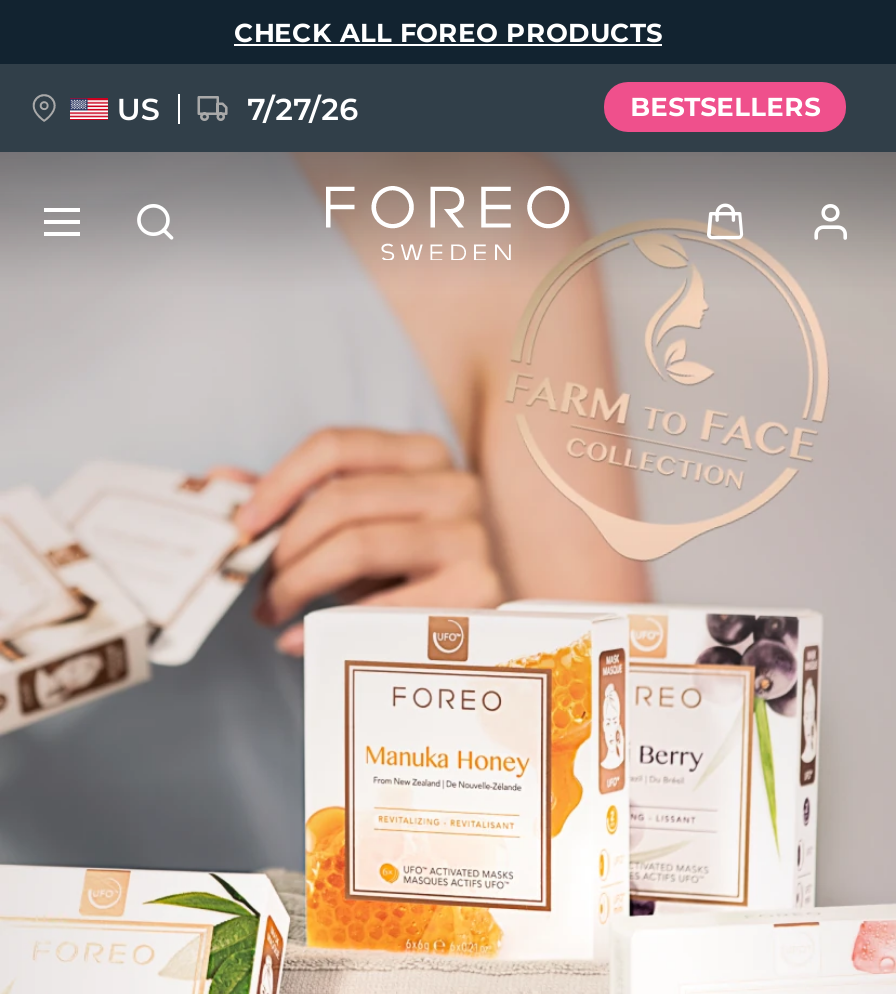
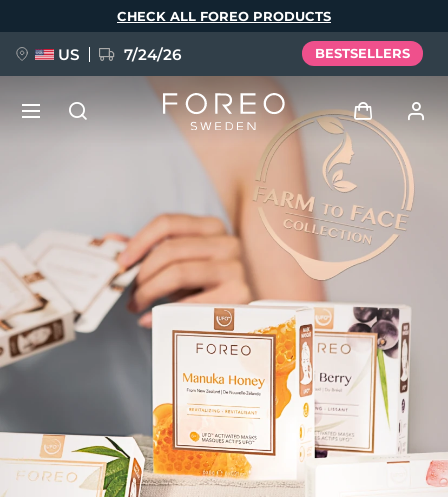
- 7/27/26
+ 7/24/26
